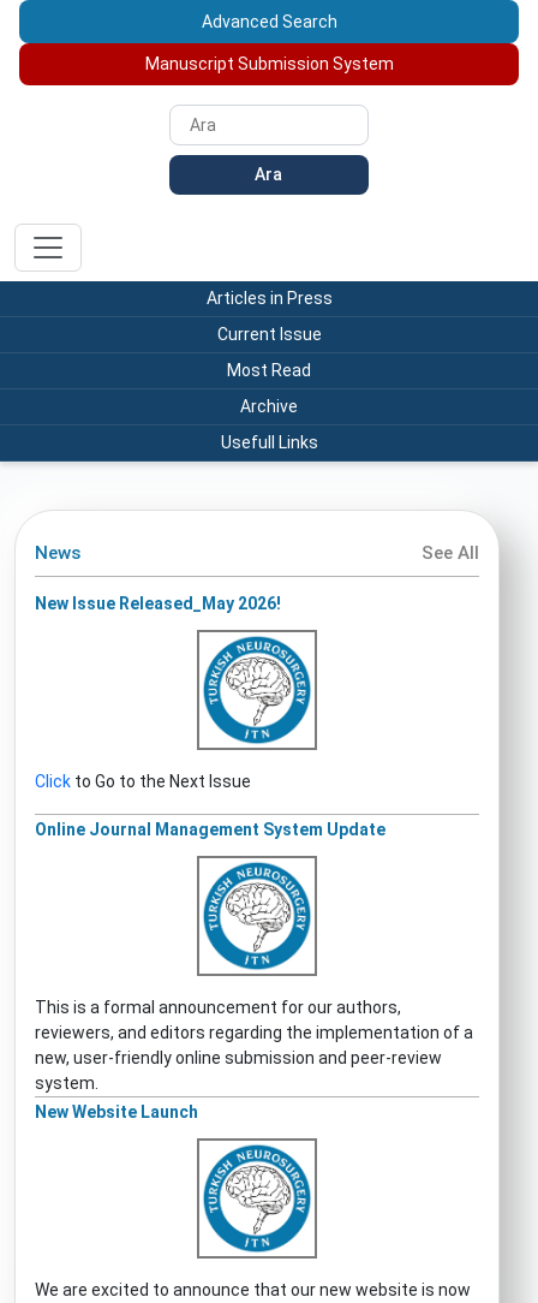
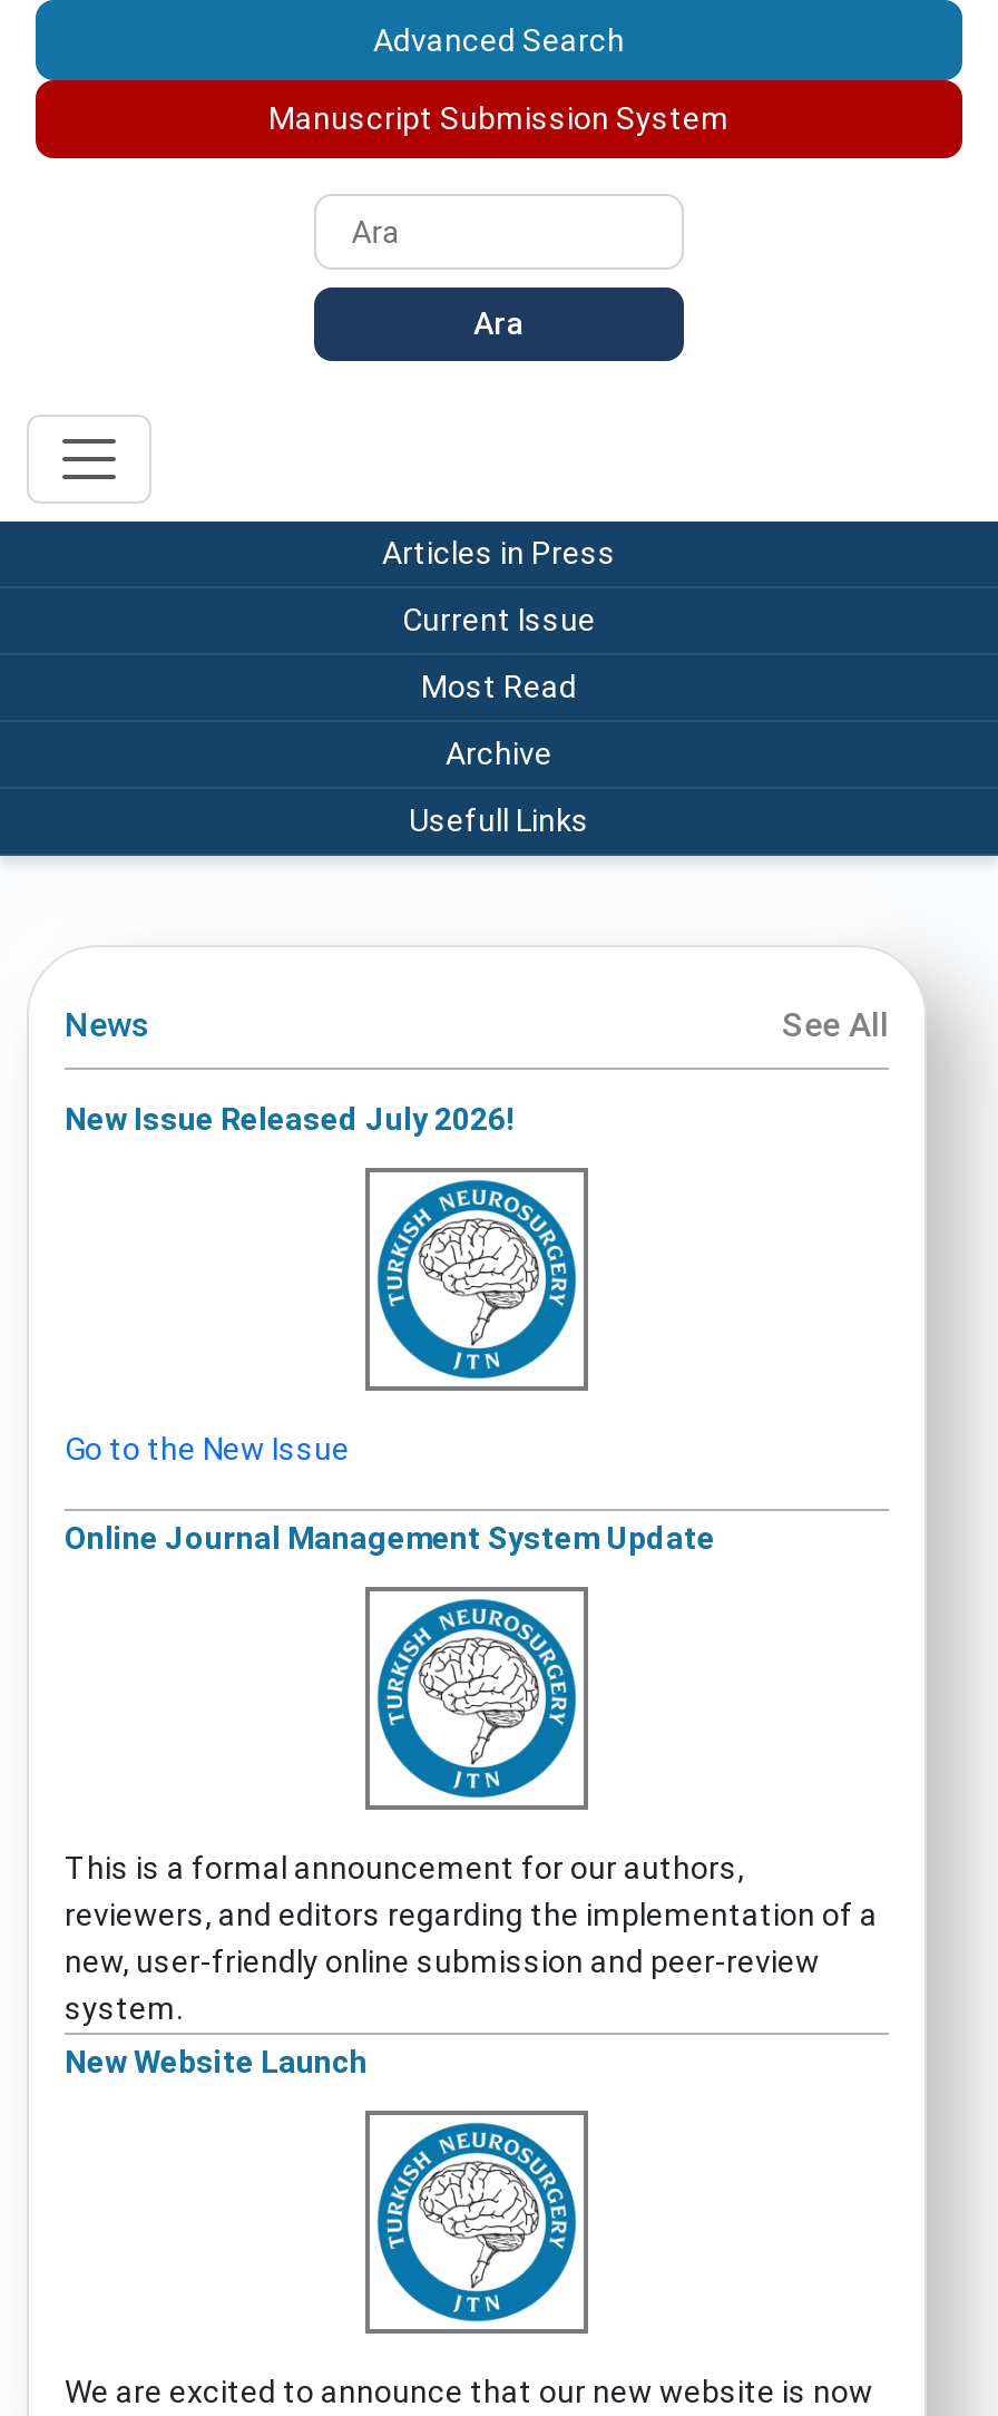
- New Issue Released_May 2026!
+ New Issue Released July 2026!

- Click to Go to the Next Issue
+ Go to the New Issue
